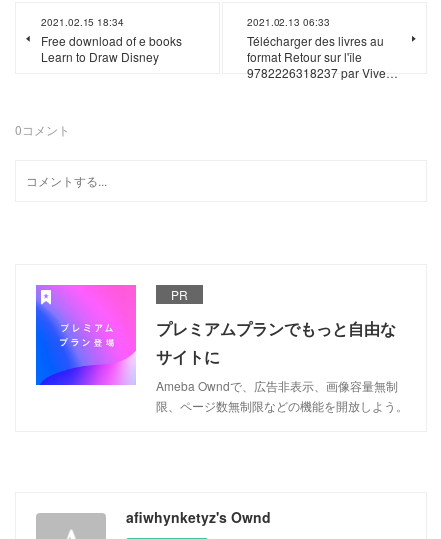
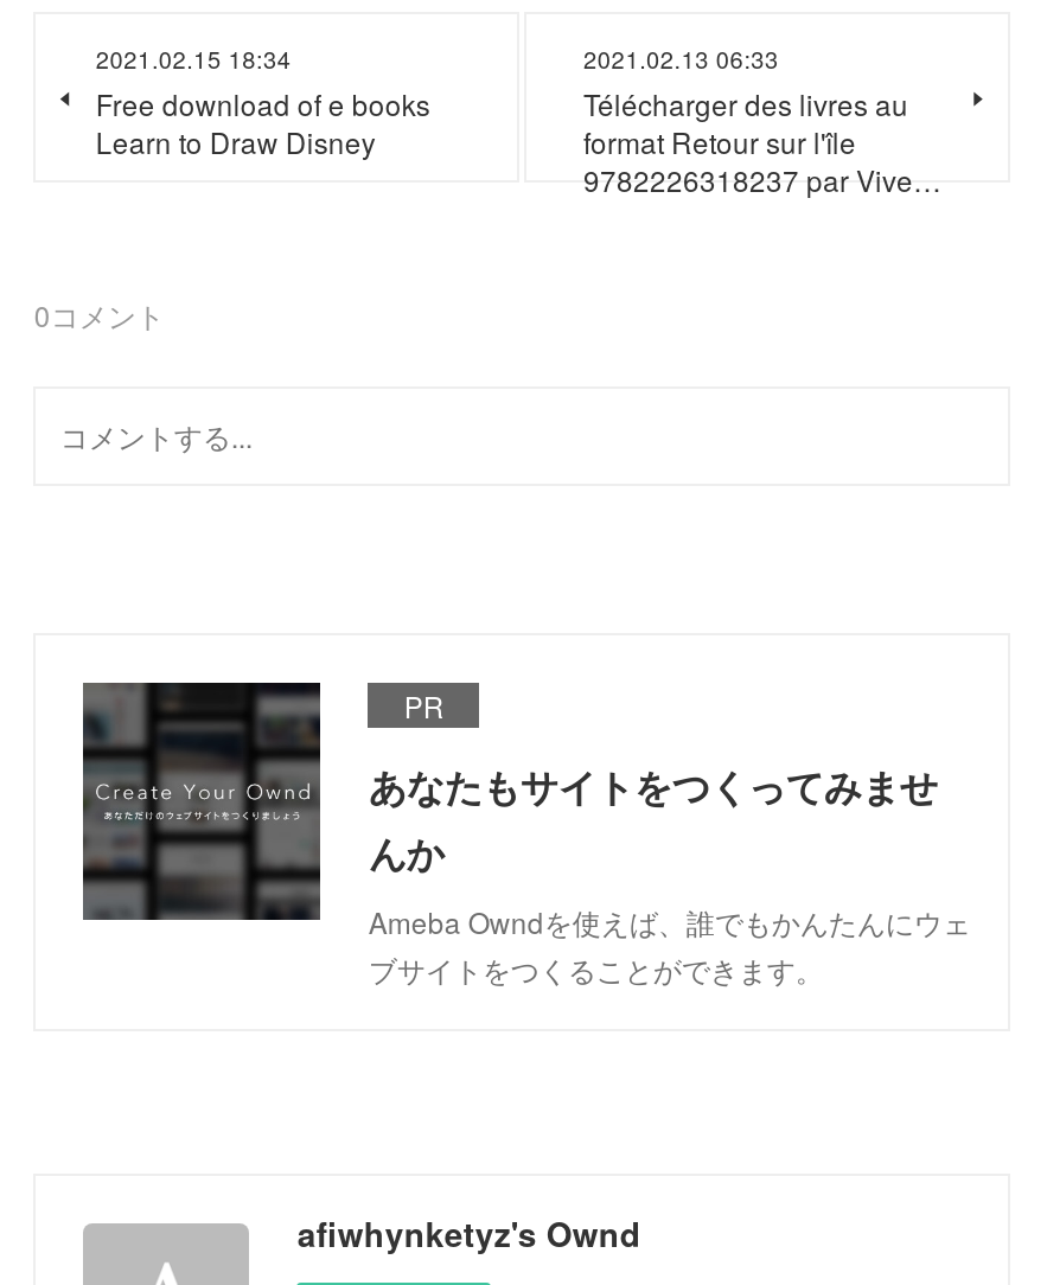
- [image]
- プレミアムプランでもっと自由な
- サイトに
- Ameba Owndで、広告非表示、画像容量無制
- 限、ページ数無制限などの機能を開放しよう。
+ [image]
+ あなたもサイトをつくってみませ
+ んか
+ Ameba Owndを使えば、誰でもかんたんにウェ
+ ブサイトをつくることができます。
